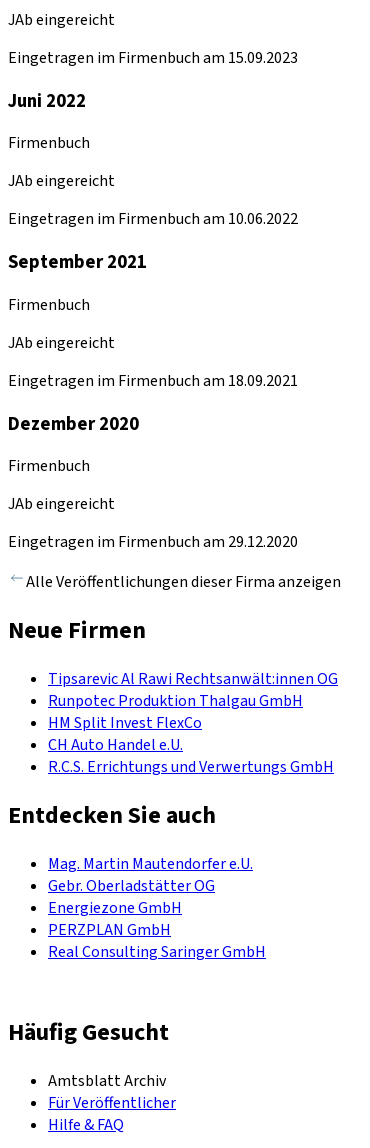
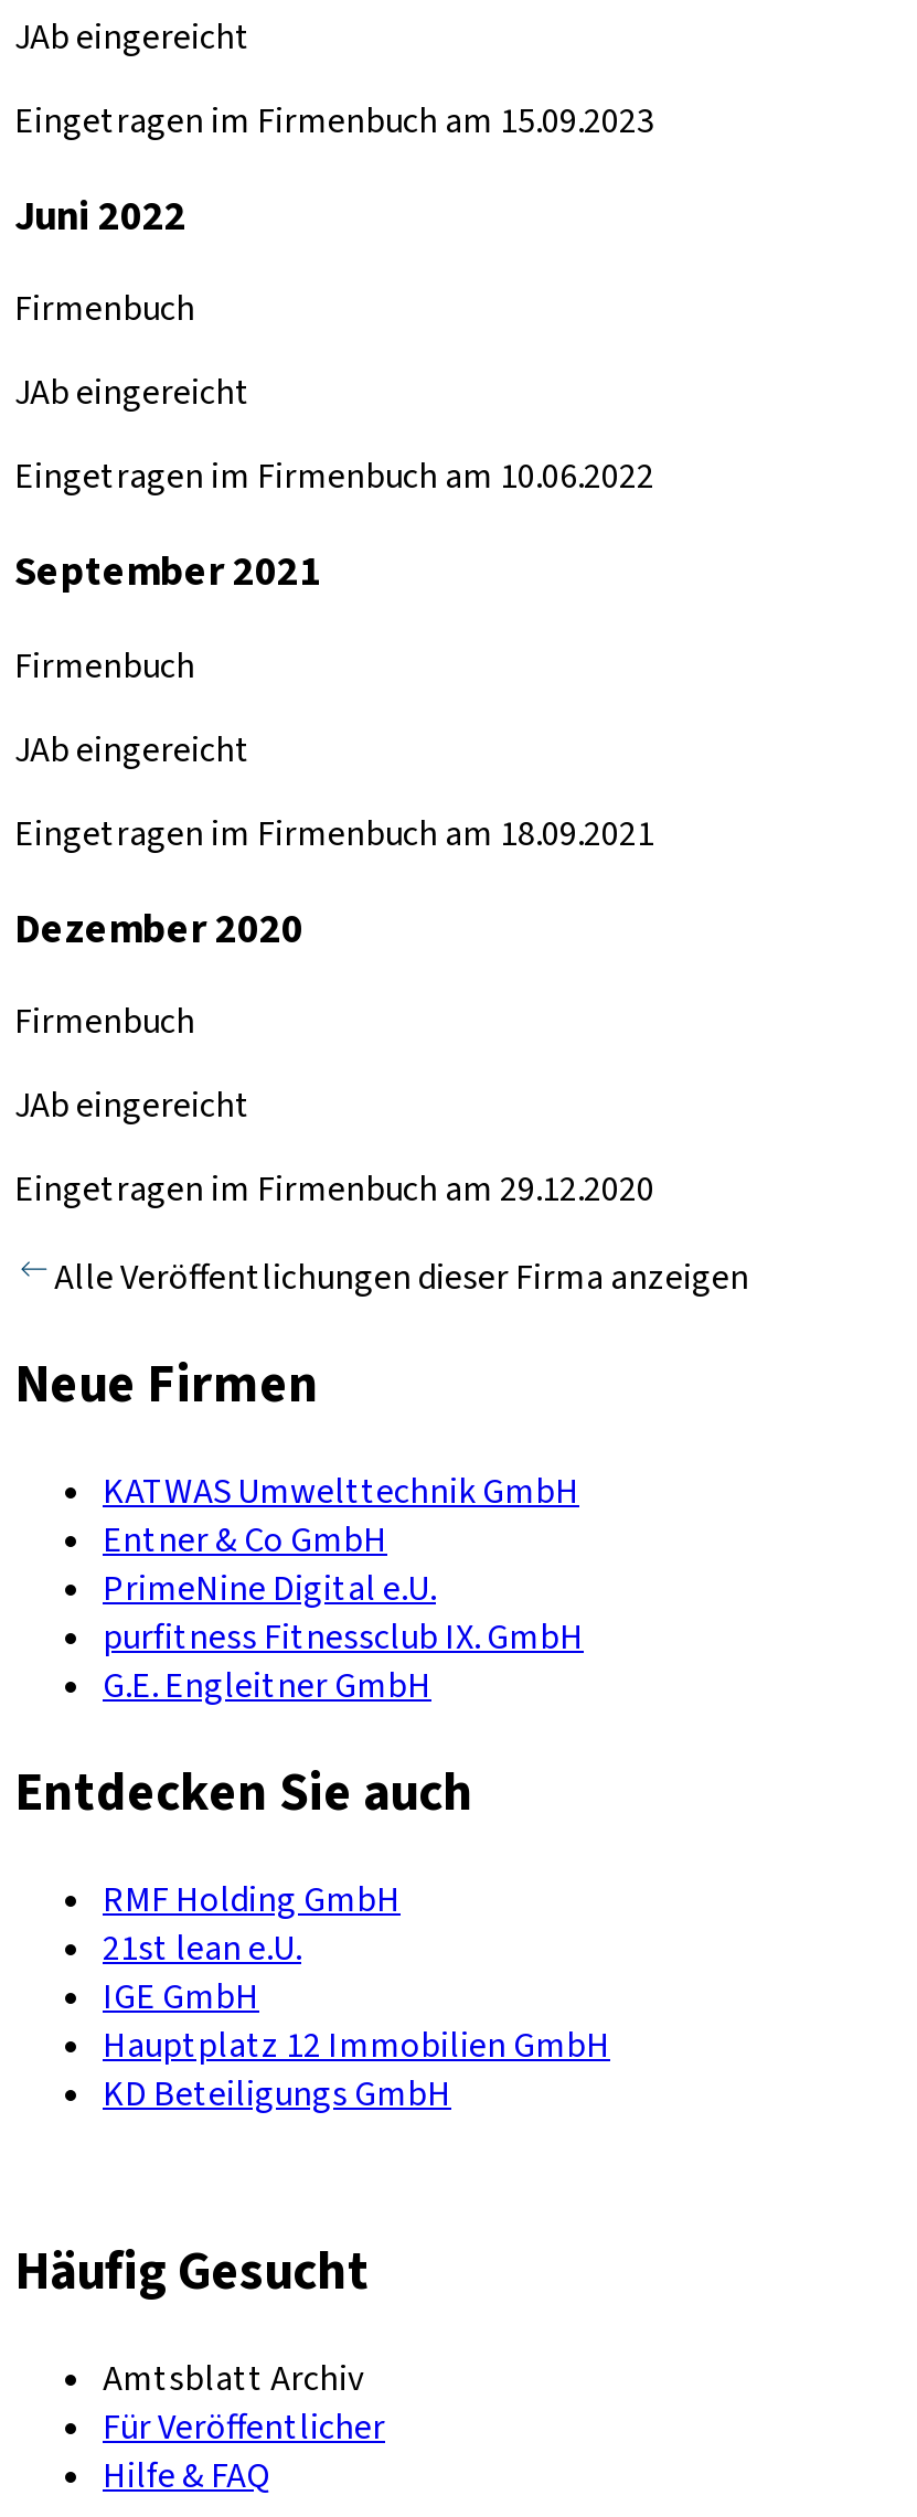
- Tipsarevic Al Rawi Rechtsanwält:innen OG
- Runpotec Produktion Thalgau GmbH
- HM Split Invest FlexCo
- CH Auto Handel e.U.
- R.C.S. Errichtungs und Verwertungs GmbH
+ KATWAS Umwelttechnik GmbH
+ Entner & Co GmbH
+ PrimeNine Digital e.U.
+ purfitness Fitnessclub IX. GmbH
+ G.E. Engleitner GmbH

- Mag. Martin Mautendorfer e.U.
- Gebr. Oberladstätter OG
- Energiezone GmbH
- PERZPLAN GmbH
- Real Consulting Saringer GmbH
+ RMF Holding GmbH
+ 21st lean e.U.
+ IGE GmbH
+ Hauptplatz 12 Immobilien GmbH
+ KD Beteiligungs GmbH
